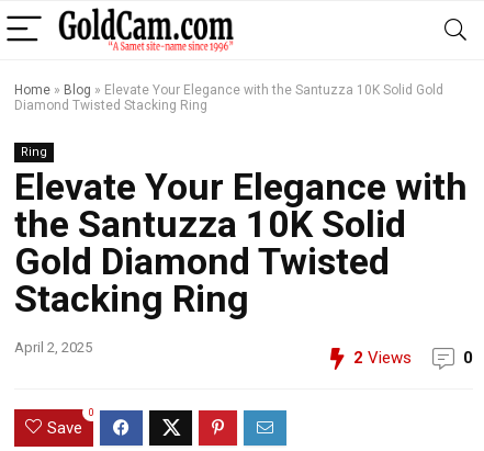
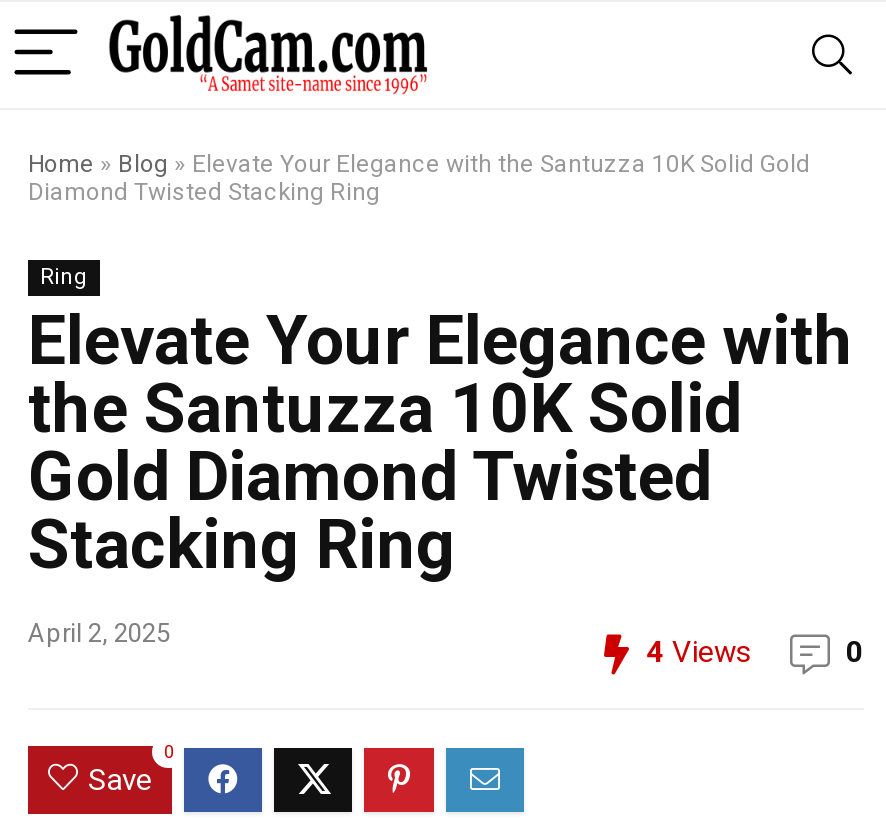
- 2 Views
+ 4 Views
